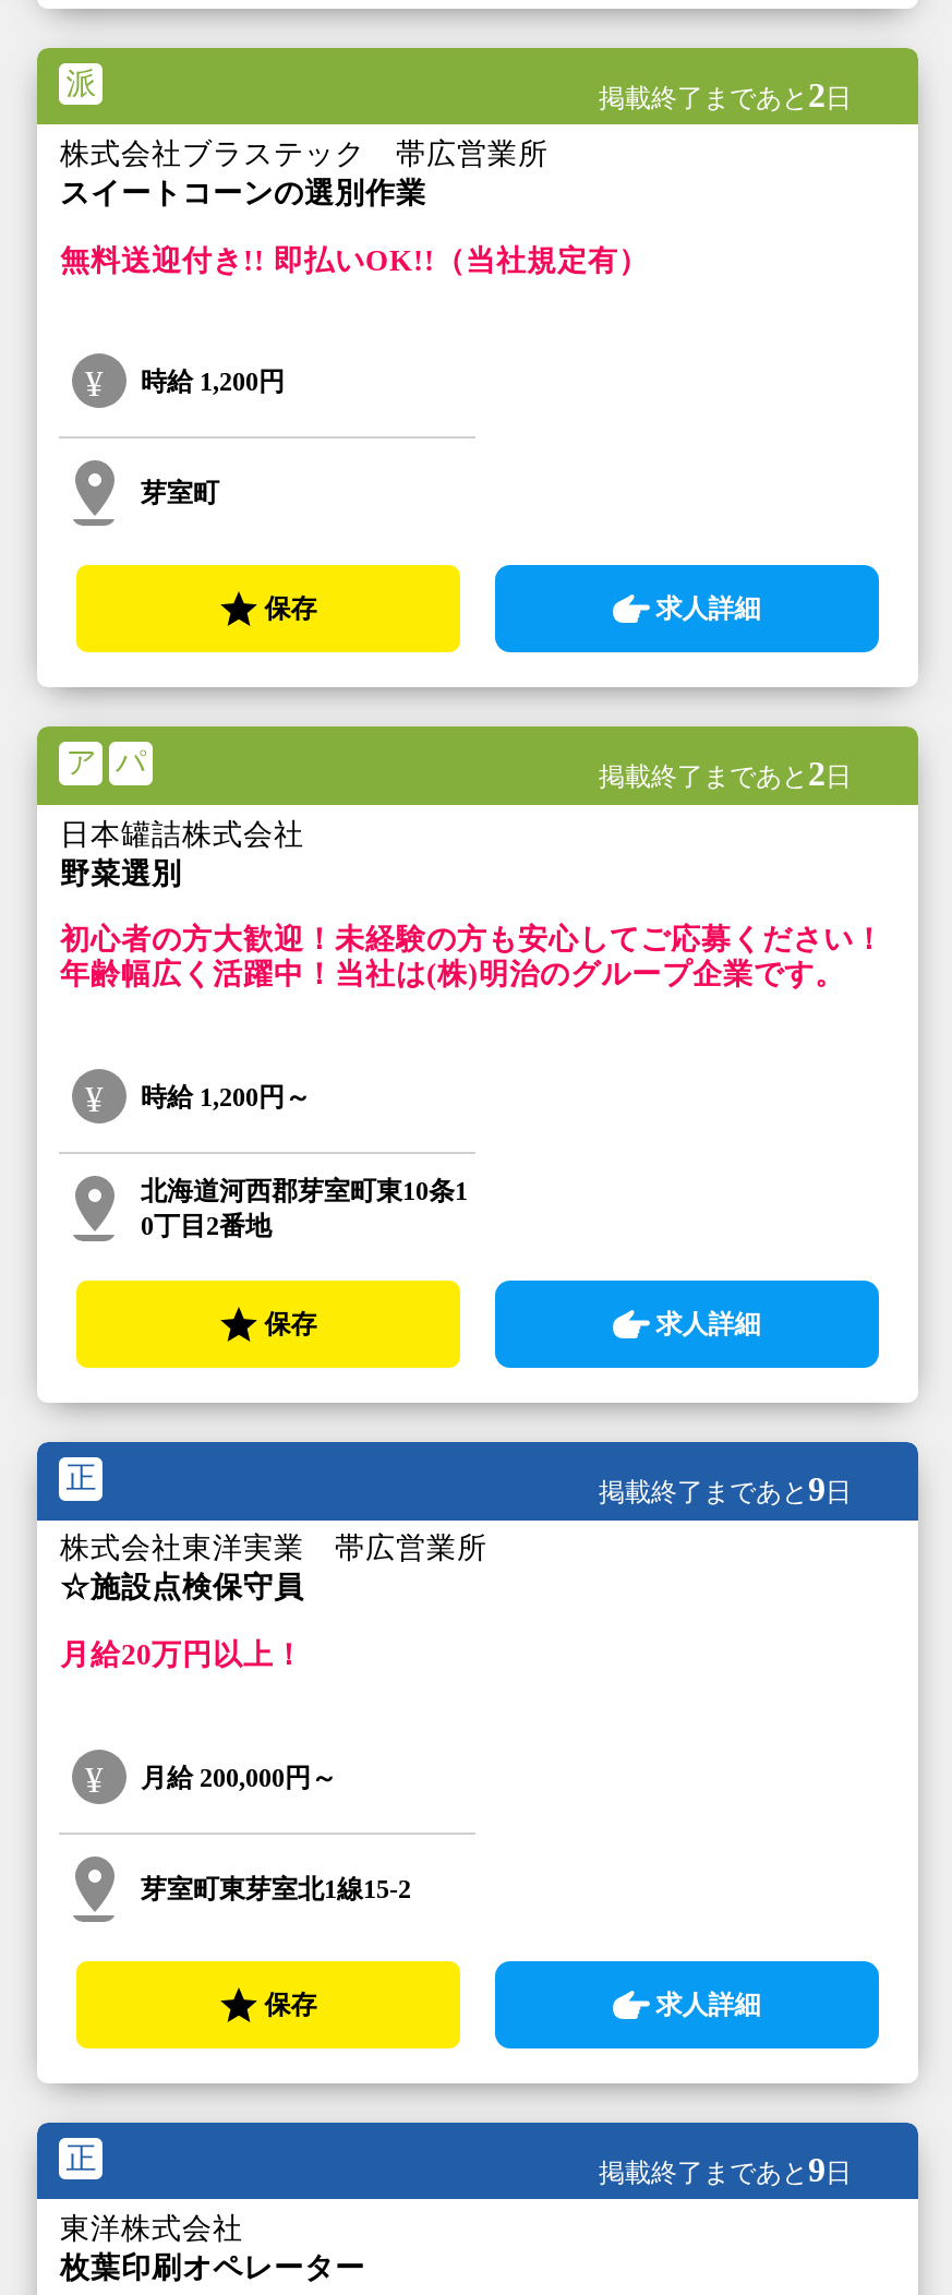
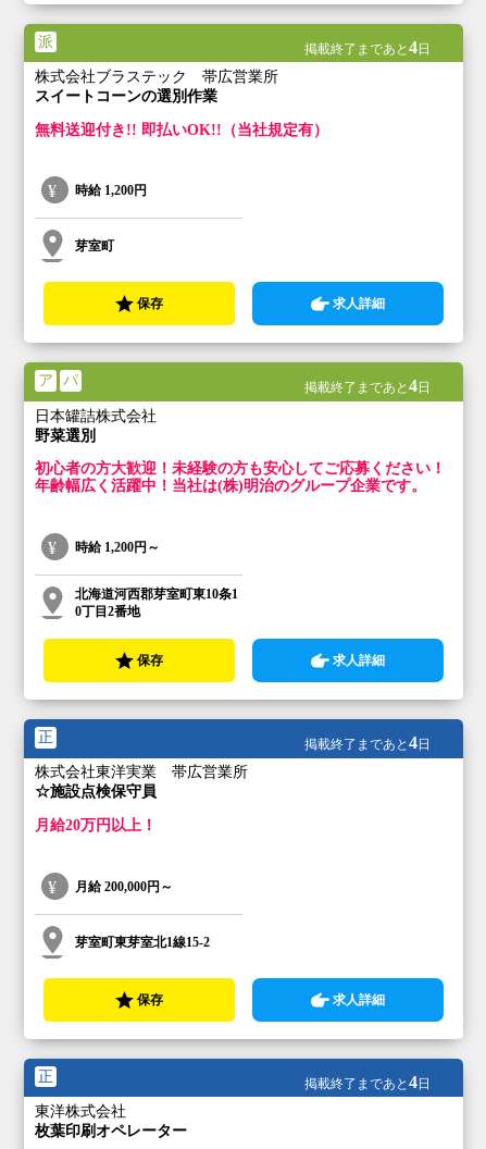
- 掲載終了まであと2日
+ 掲載終了まであと4日

- 掲載終了まであと2日
+ 掲載終了まであと4日

- 掲載終了まであと9日
+ 掲載終了まであと4日

- 掲載終了まであと9日
+ 掲載終了まであと4日
